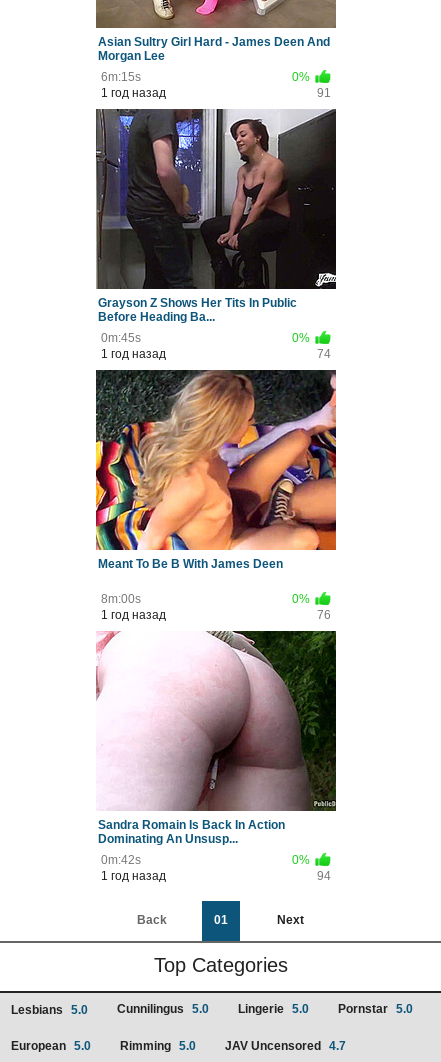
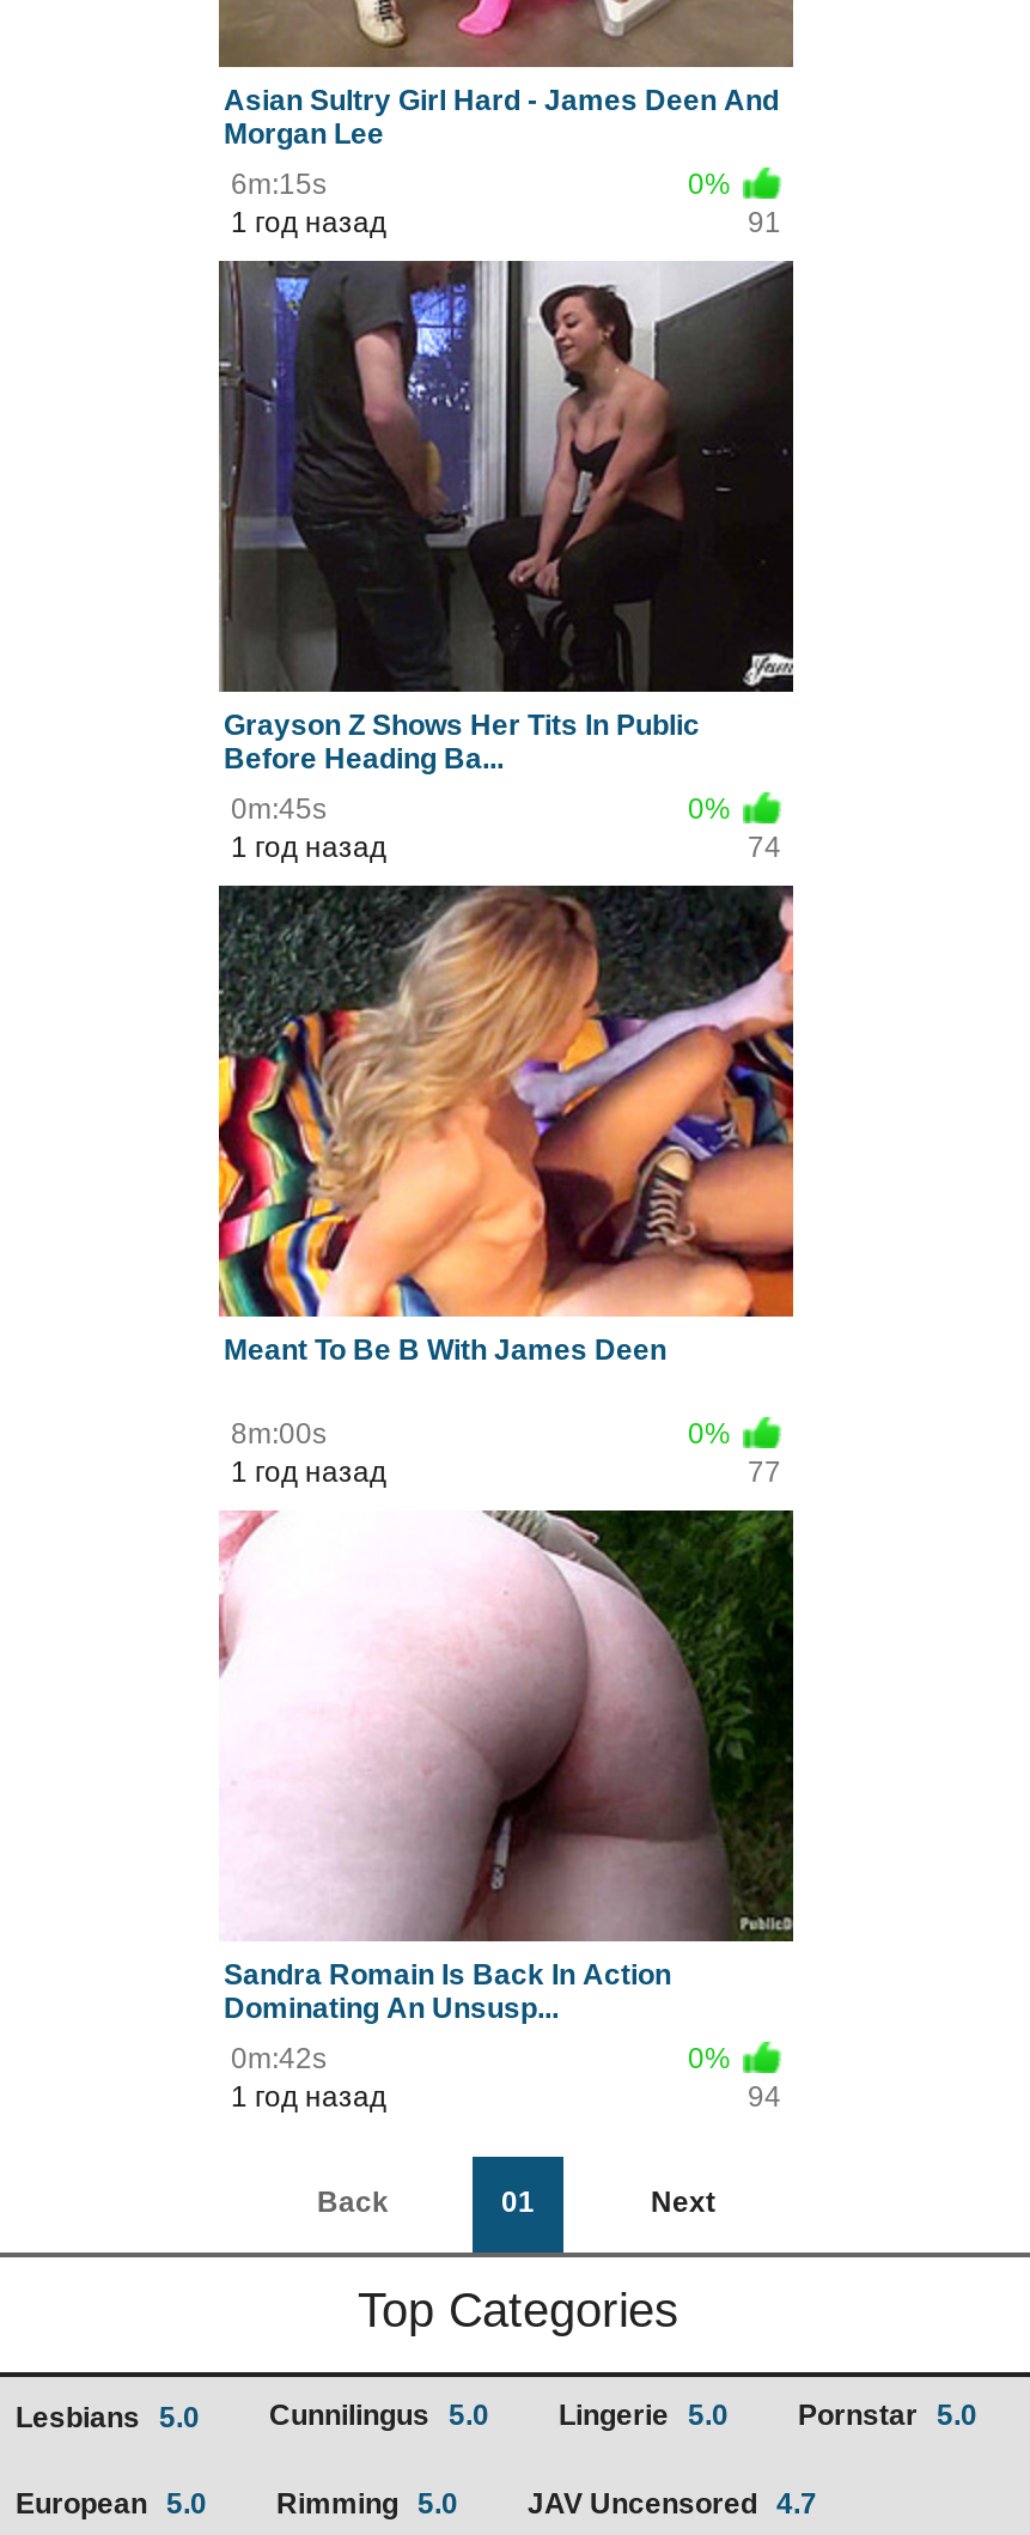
- 76
+ 77
